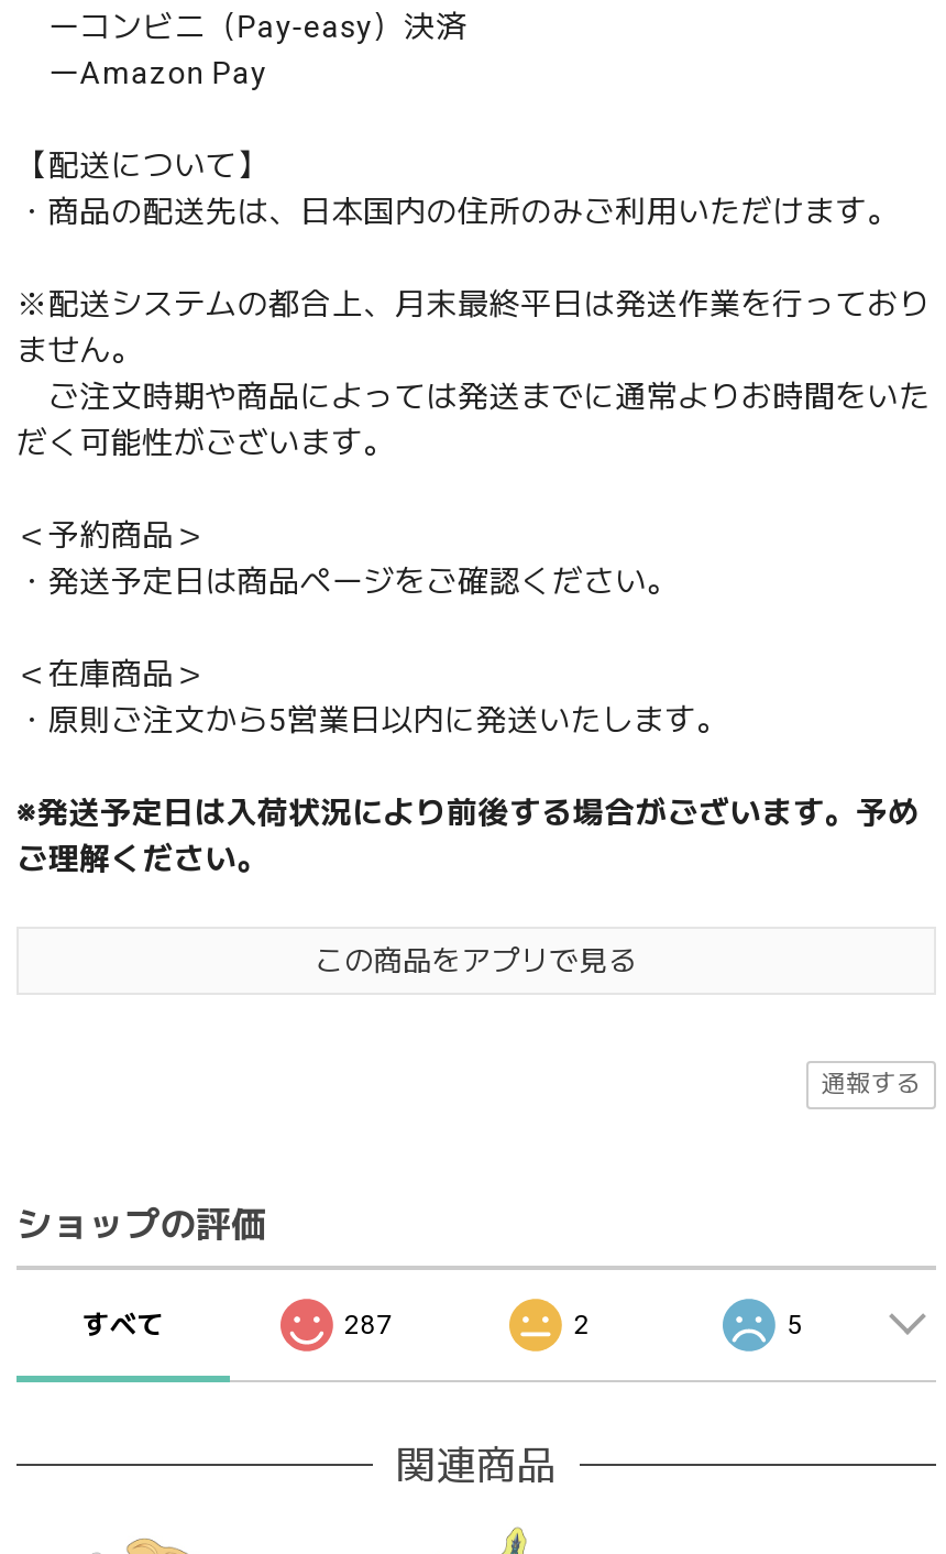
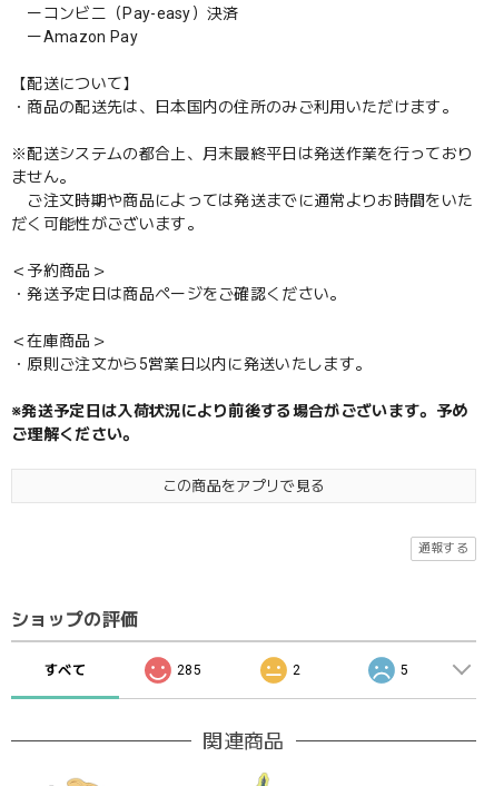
- 287
+ 285
